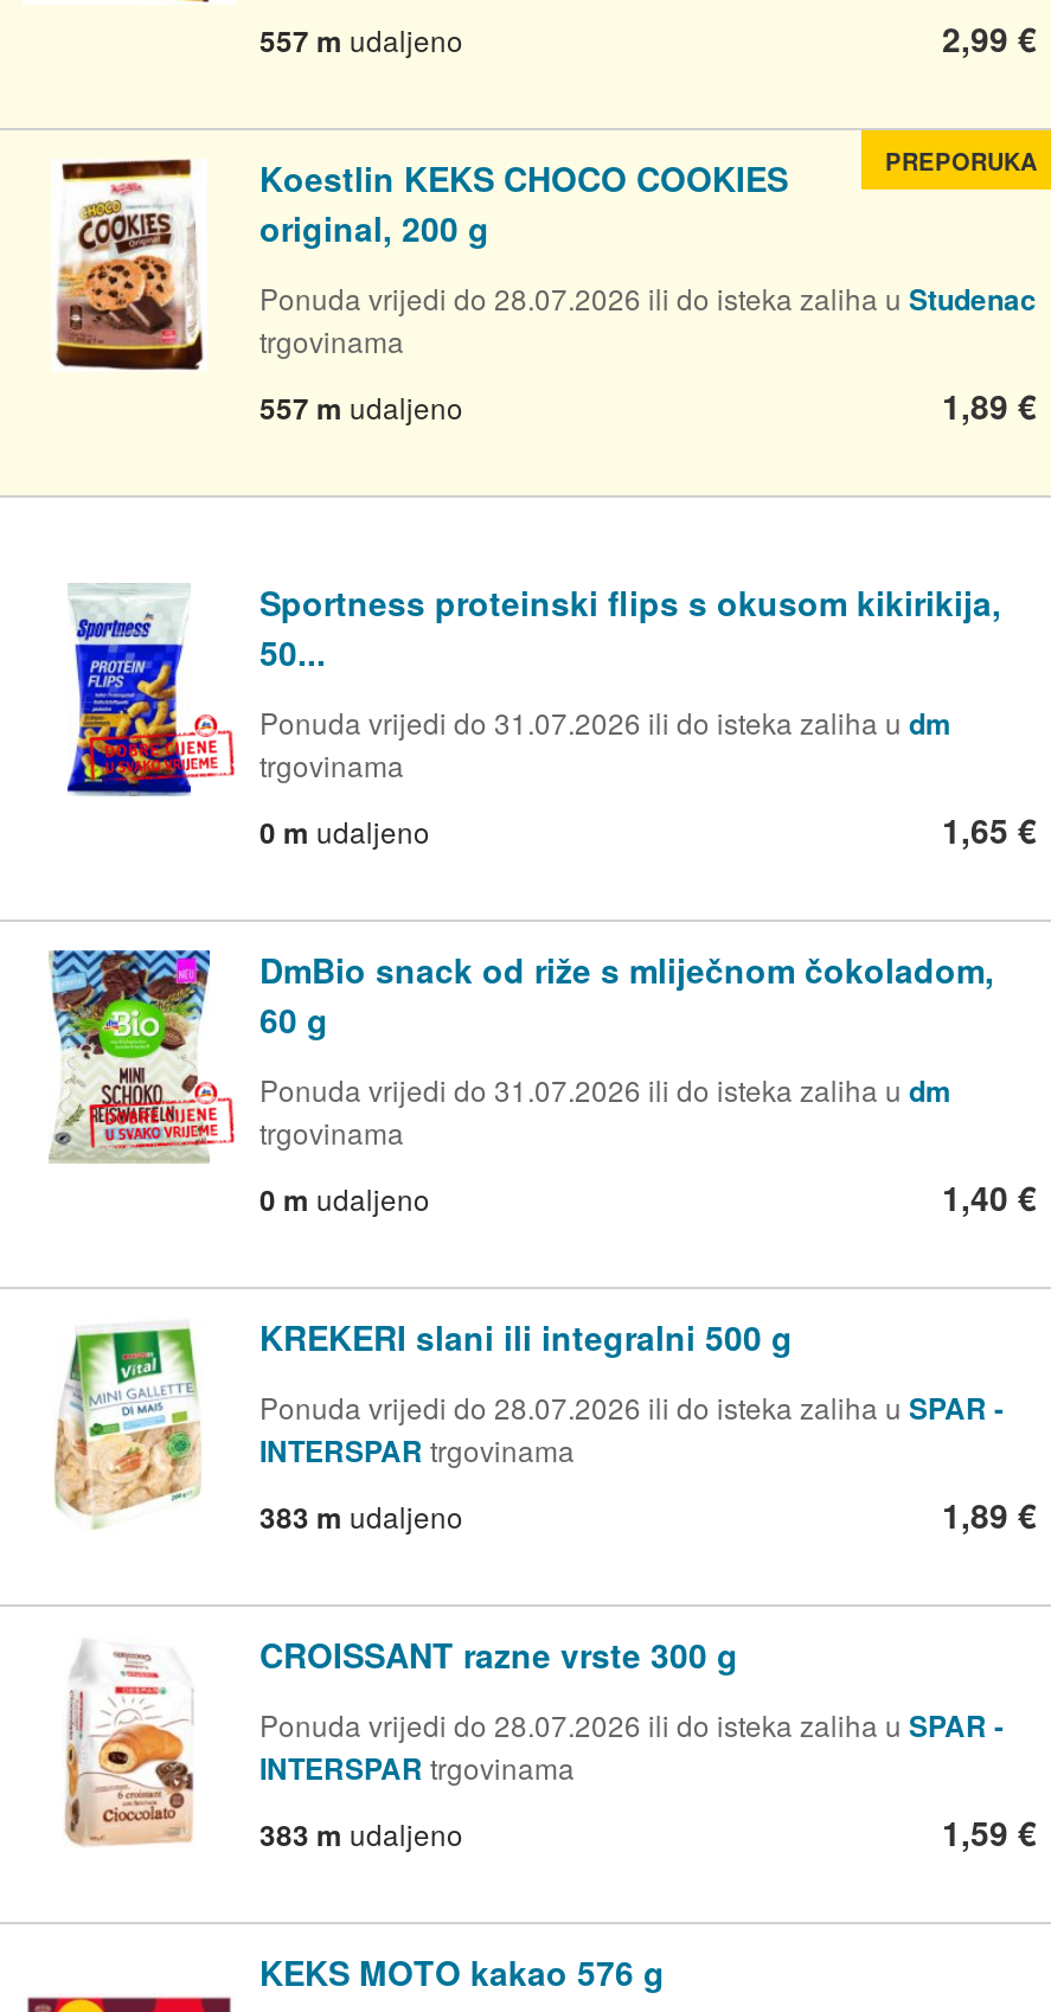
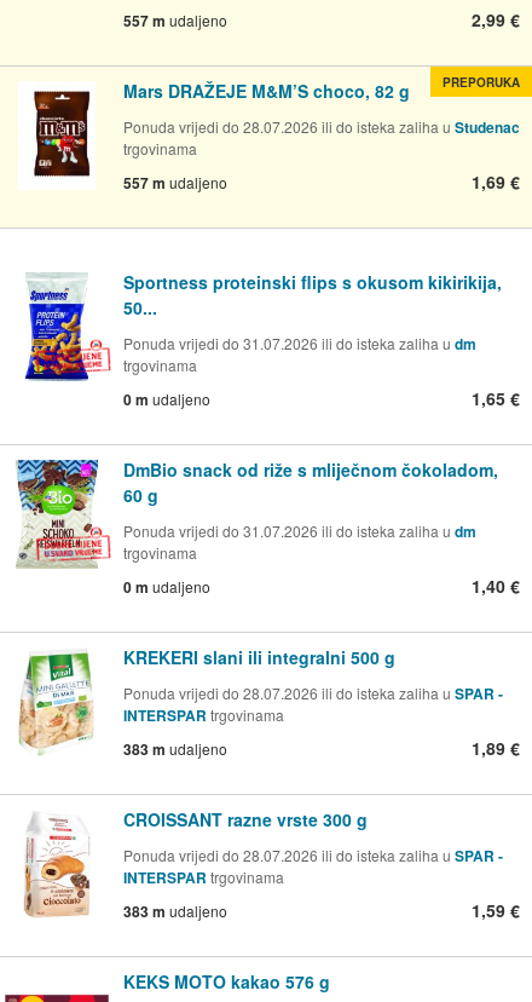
- [image]
- Koestlin KEKS CHOCO COOKIES
- original, 200 g
+ [image]
+ Mars DRAŽEJE M&M’S choco, 82 g

- 1,89 €
+ 1,69 €
